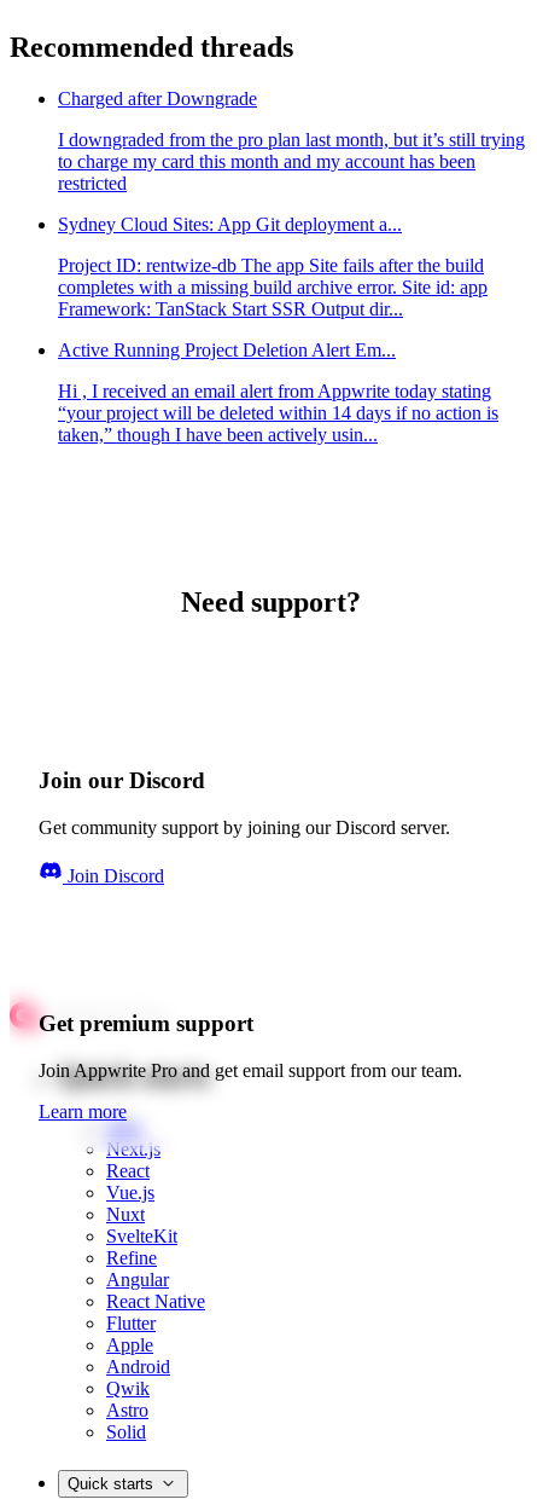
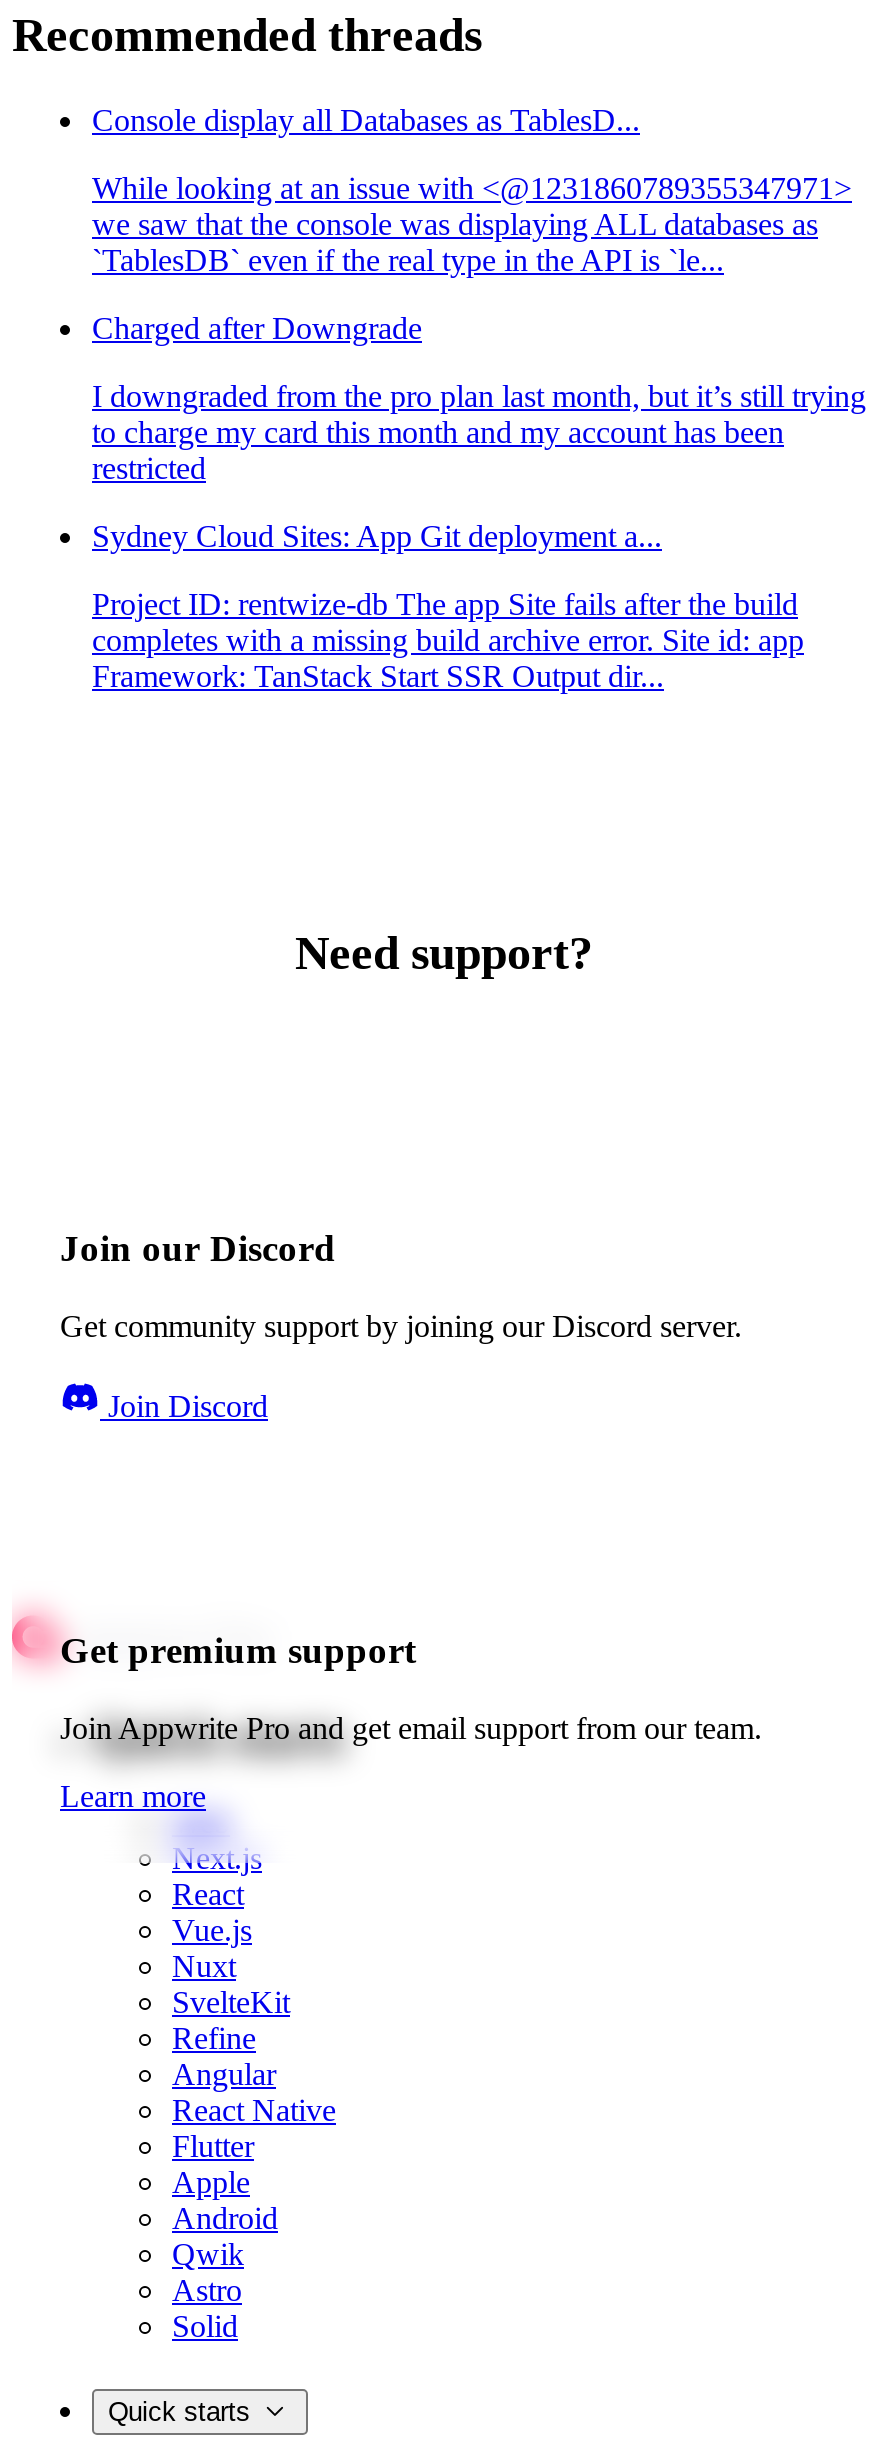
+ Console display all Databases as TablesD...
+ While looking at an issue with <@1231860789355347971>
+ we saw that the console was displaying ALL databases as
+ `TablesDB` even if the real type in the API is `le...

moved down: Charged after Downgrade | I downgraded from the pro plan last month, but it’s still trying | to charge my card this month and my account has been | restricted | Sydney Cloud Sites: App Git deployment a... | Project ID: rentwize-db The app Site fails after the build | completes with a missing build archive error. Site id: app | Framework: TanStack Start SSR Output dir...

- Active Running Project Deletion Alert Em...
- Hi , I received an email alert from Appwrite today stating
- “your project will be deleted within 14 days if no action is
- taken,” though I have been actively usin...
